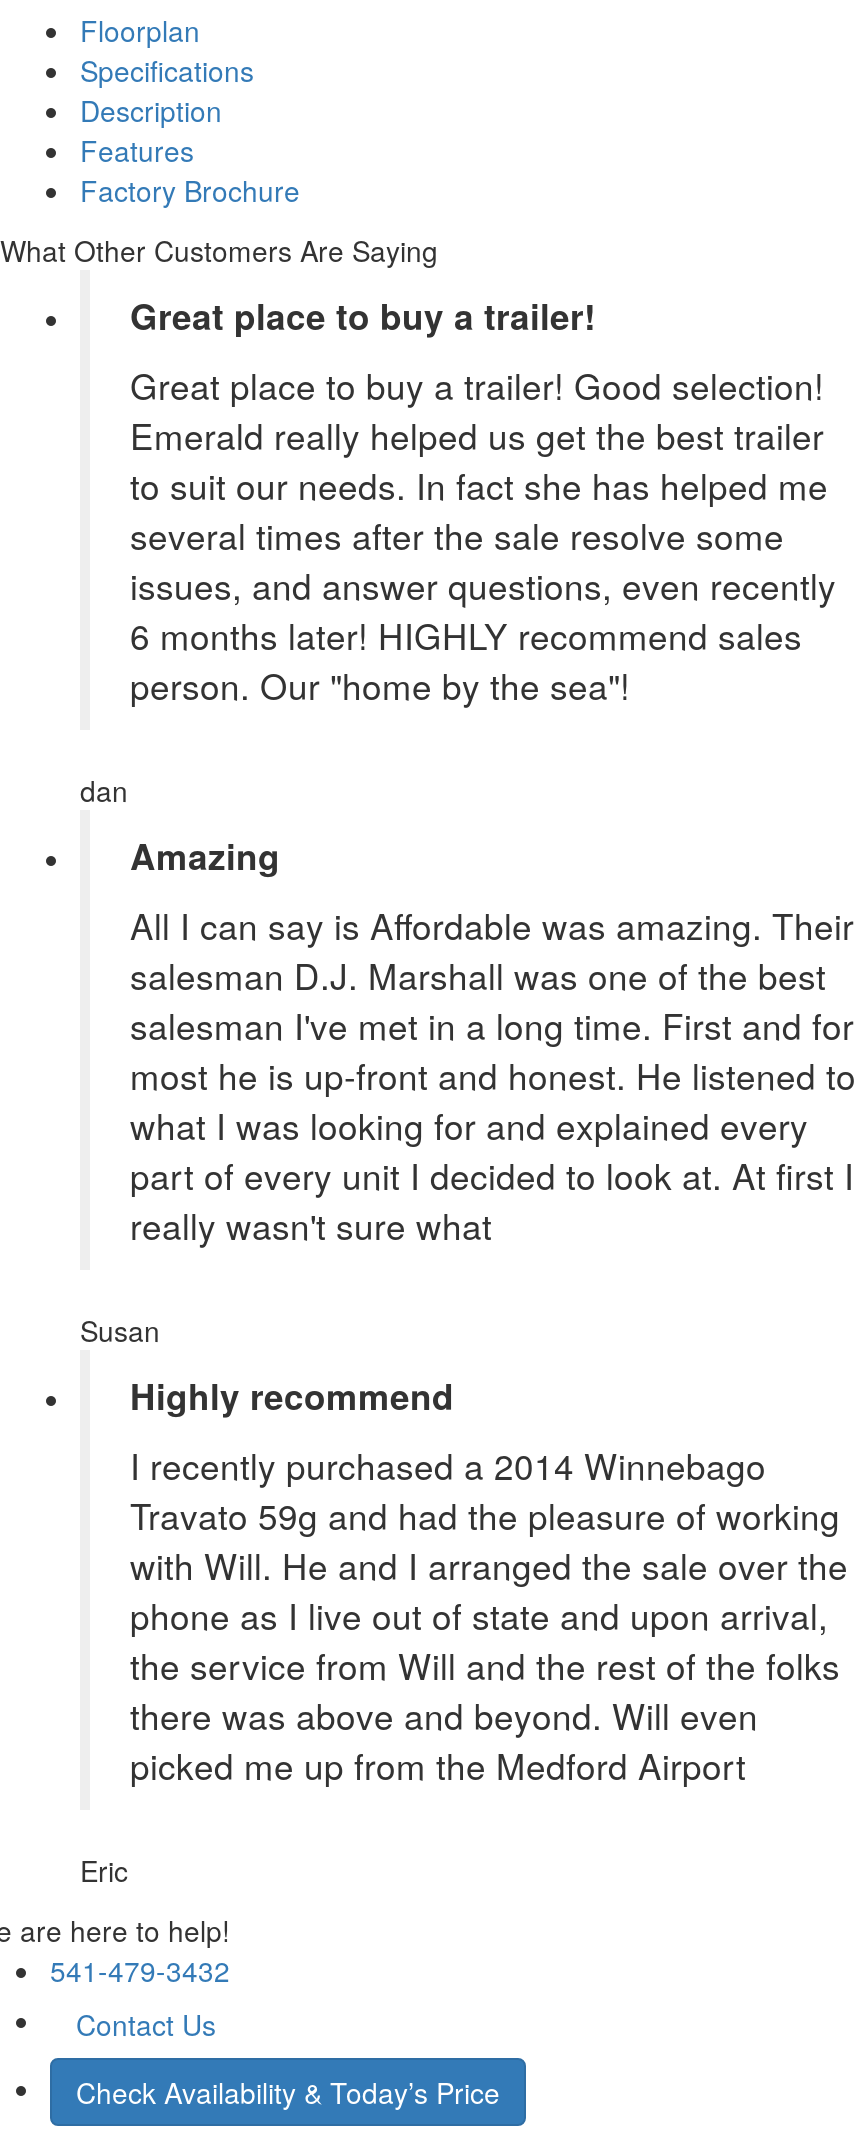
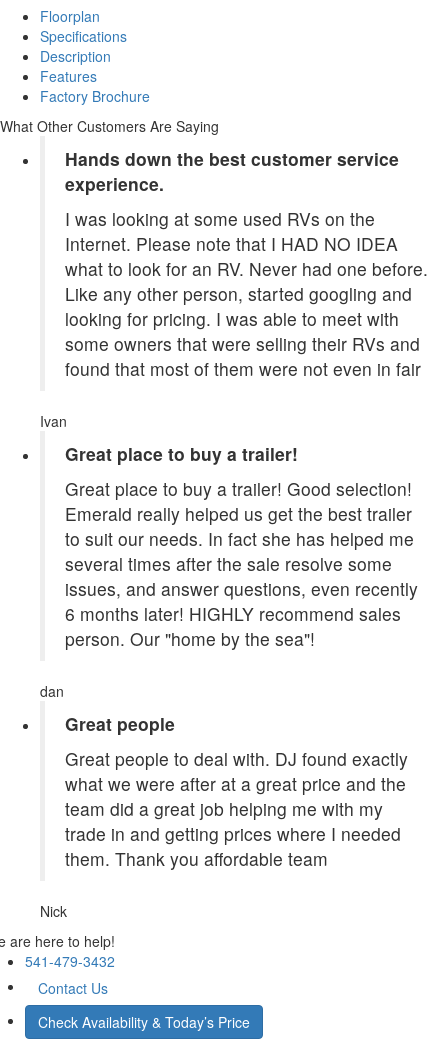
+ Hands down the best customer service
+ experience.
+ I was looking at some used RVs on the
+ Internet. Please note that I HAD NO IDEA
+ what to look for an RV. Never had one before.
+ Like any other person, started googling and
+ looking for pricing. I was able to meet with
+ some owners that were selling their RVs and
+ found that most of them were not even in fair
+ Ivan

moved down: Great place to buy a trailer! | Great place to buy a trailer! Good selection! | Emerald really helped us get the best trailer | ... | person. Our "home by the sea"! | dan

- Amazing
- All I can say is Affordable was amazing. Their
- salesman D.J. Marshall was one of the best
- salesman I've met in a long time. First and for
- most he is up-front and honest. He listened to
- what I was looking for and explained every
- part of every unit I decided to look at. At first I
- really wasn't sure what
- Susan
- Highly recommend
- I recently purchased a 2014 Winnebago
- Travato 59g and had the pleasure of working
- with Will. He and I arranged the sale over the
- phone as I live out of state and upon arrival,
- the service from Will and the rest of the folks
- there was above and beyond. Will even
- picked me up from the Medford Airport
- Eric
+ Great people
+ Great people to deal with. DJ found exactly
+ what we were after at a great price and the
+ team did a great job helping me with my
+ trade in and getting prices where I needed
+ them. Thank you affordable team
+ Nick
